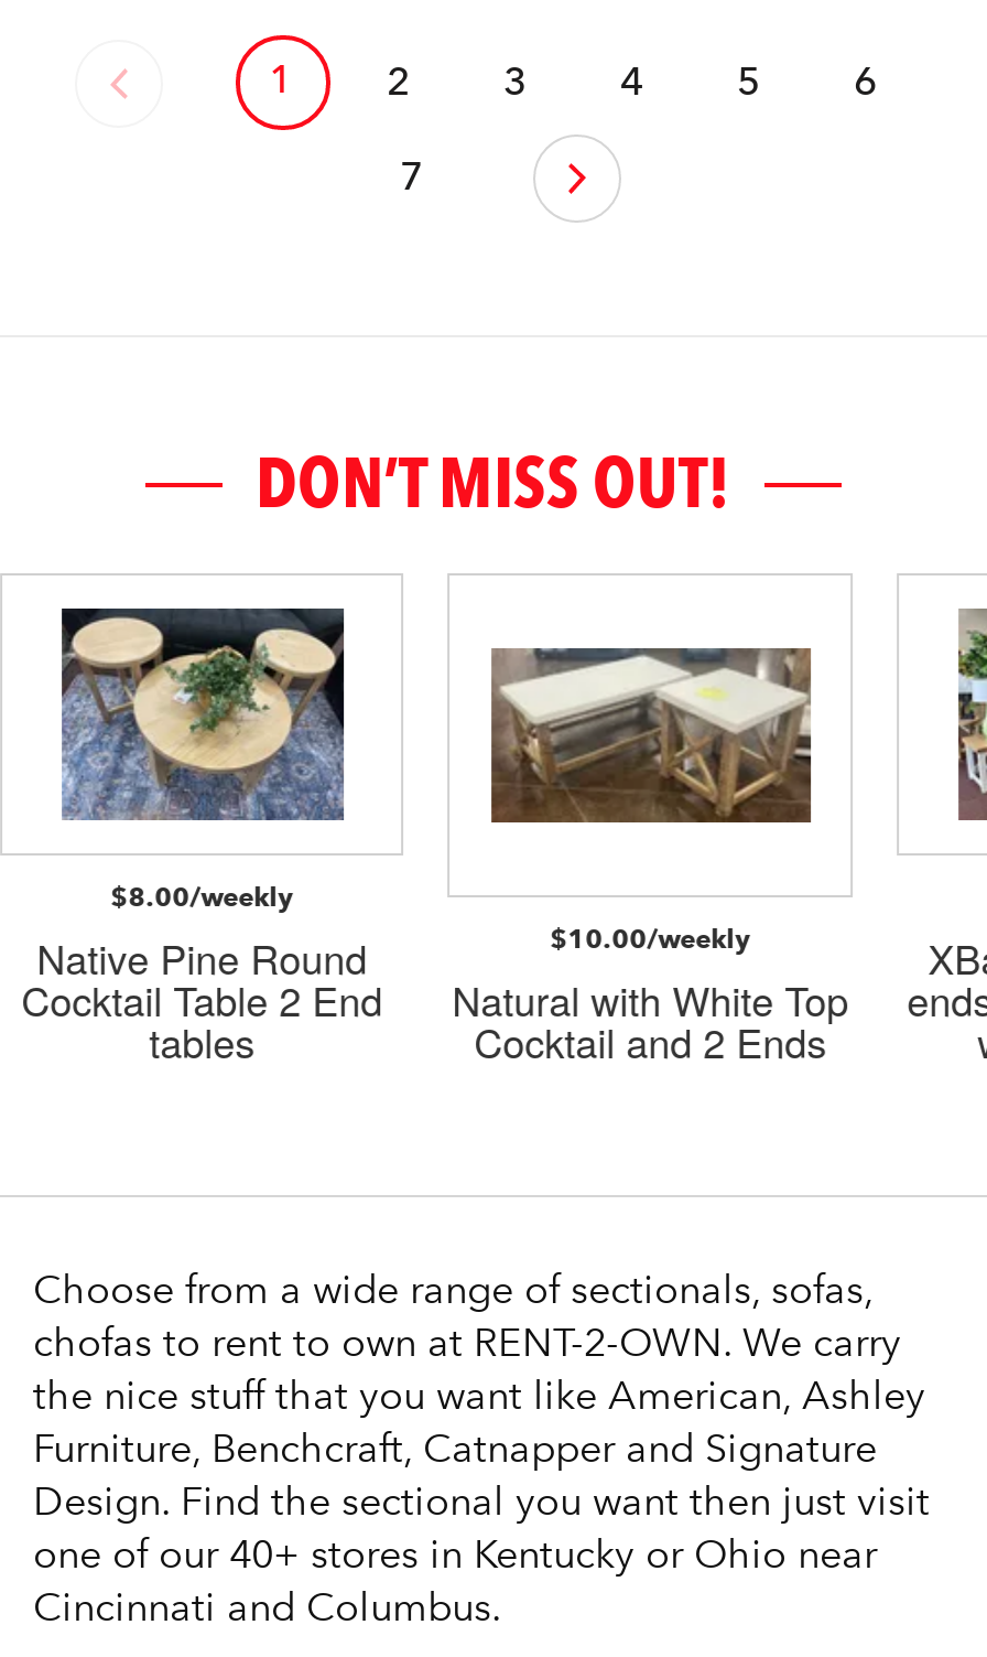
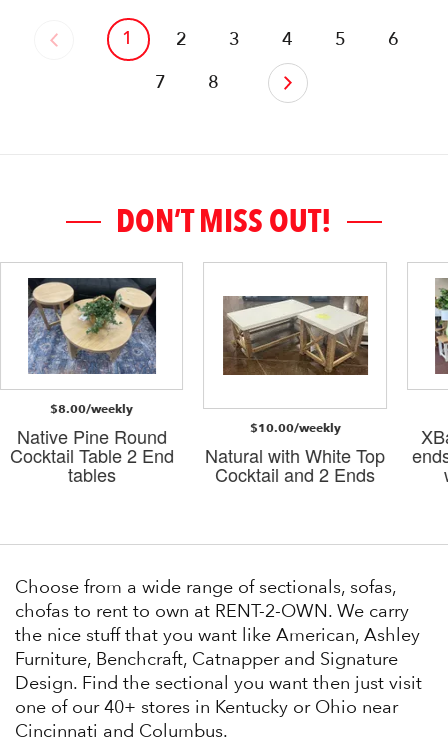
+ 8
